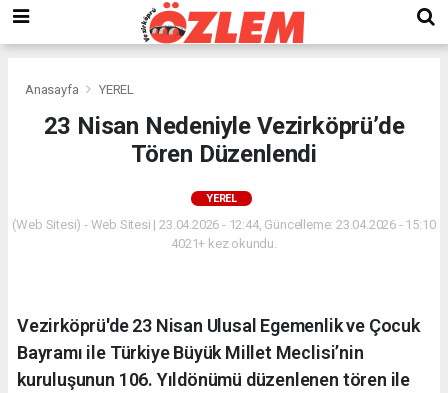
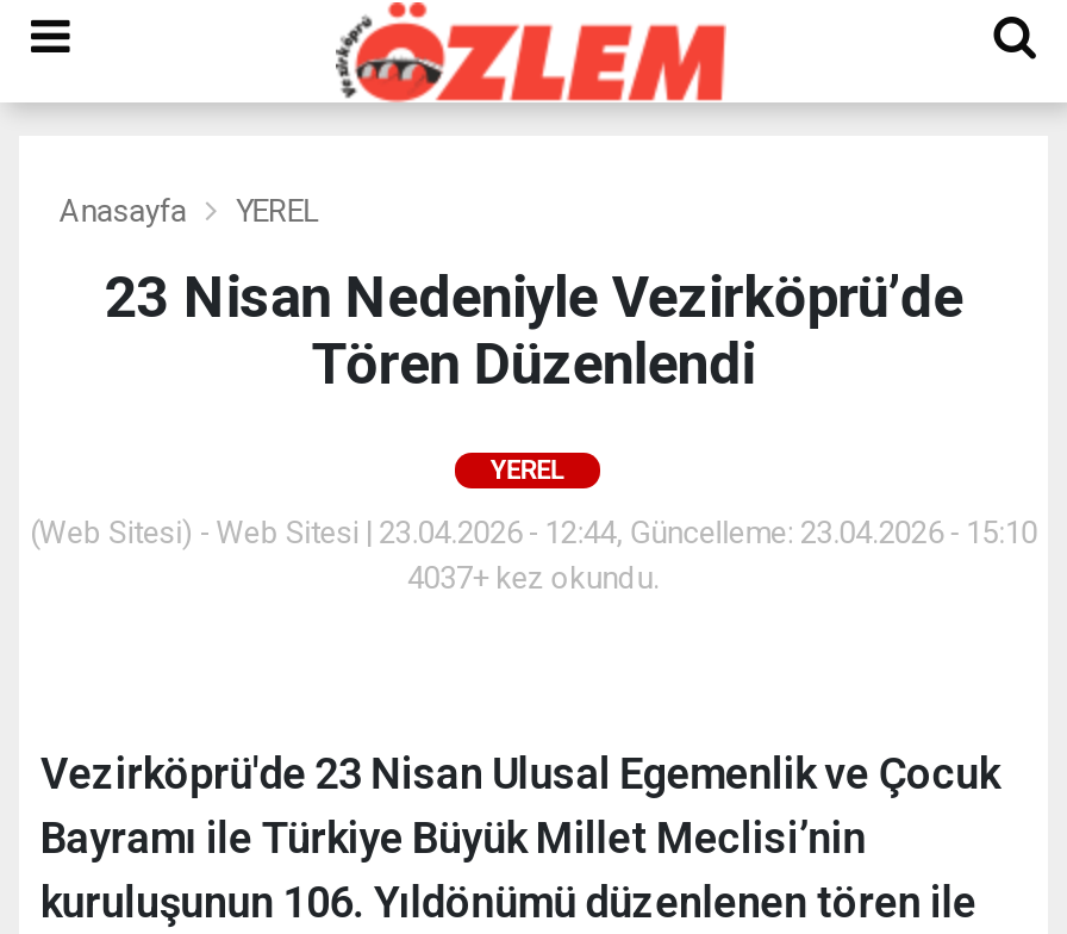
- 4021+ kez okundu.
+ 4037+ kez okundu.
